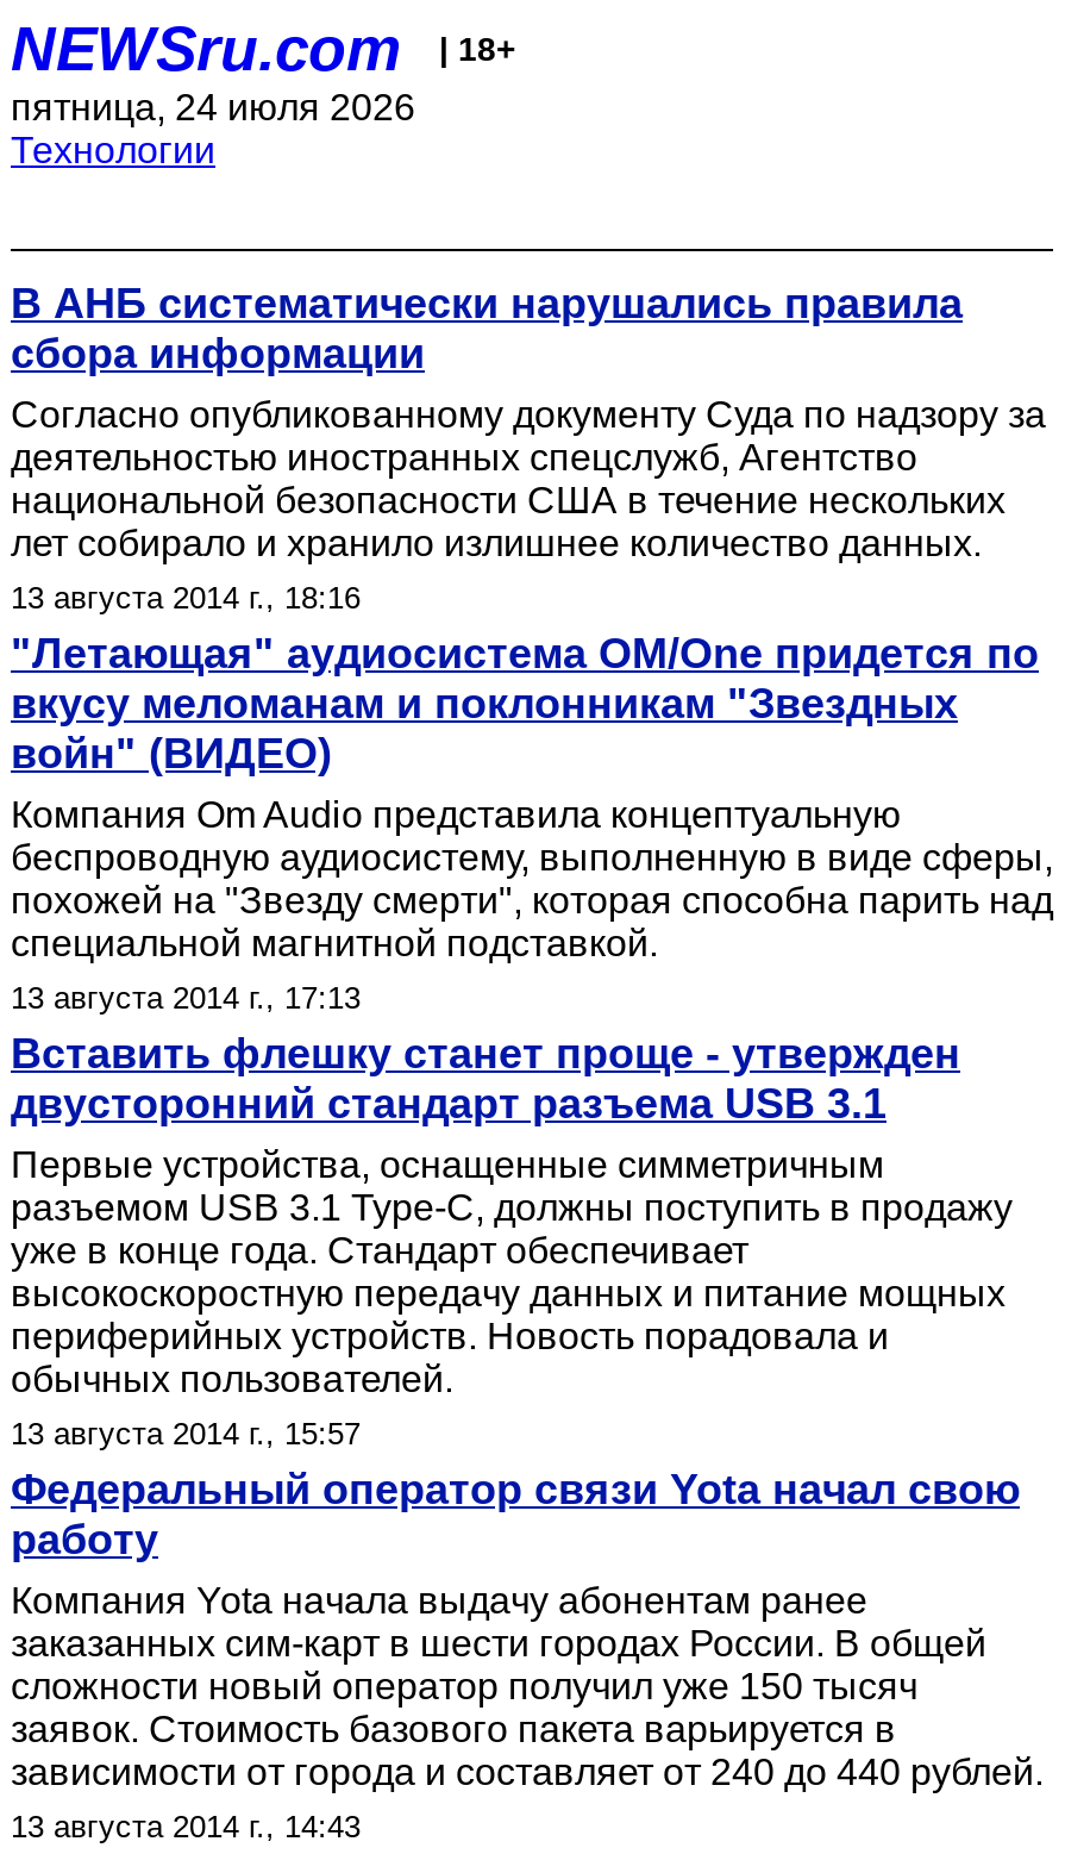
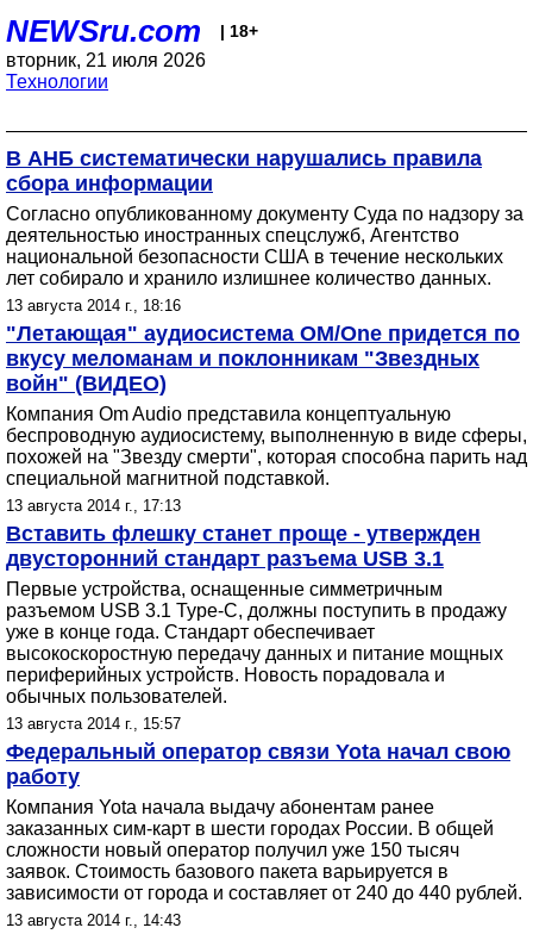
- пятница, 24 июля 2026
+ вторник, 21 июля 2026
